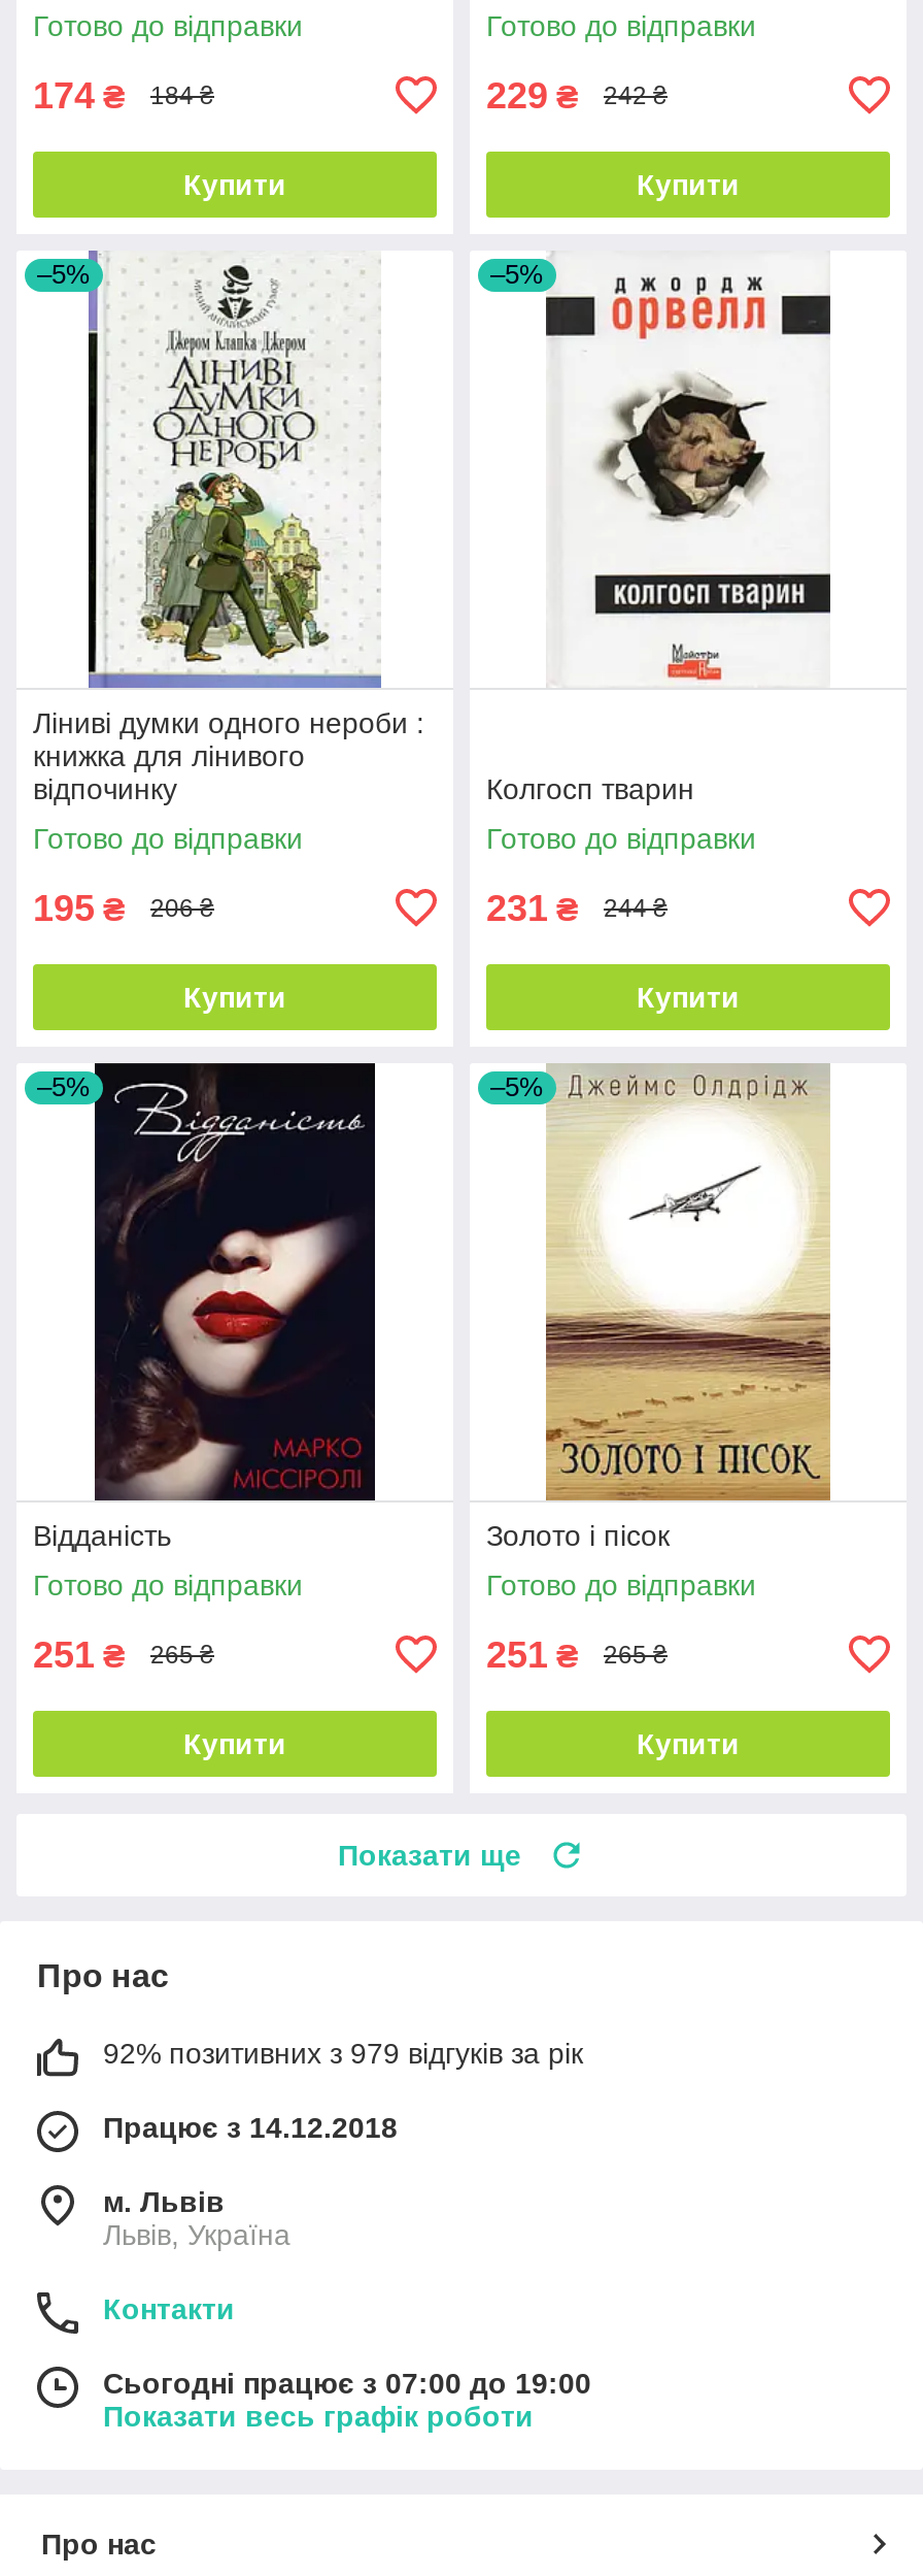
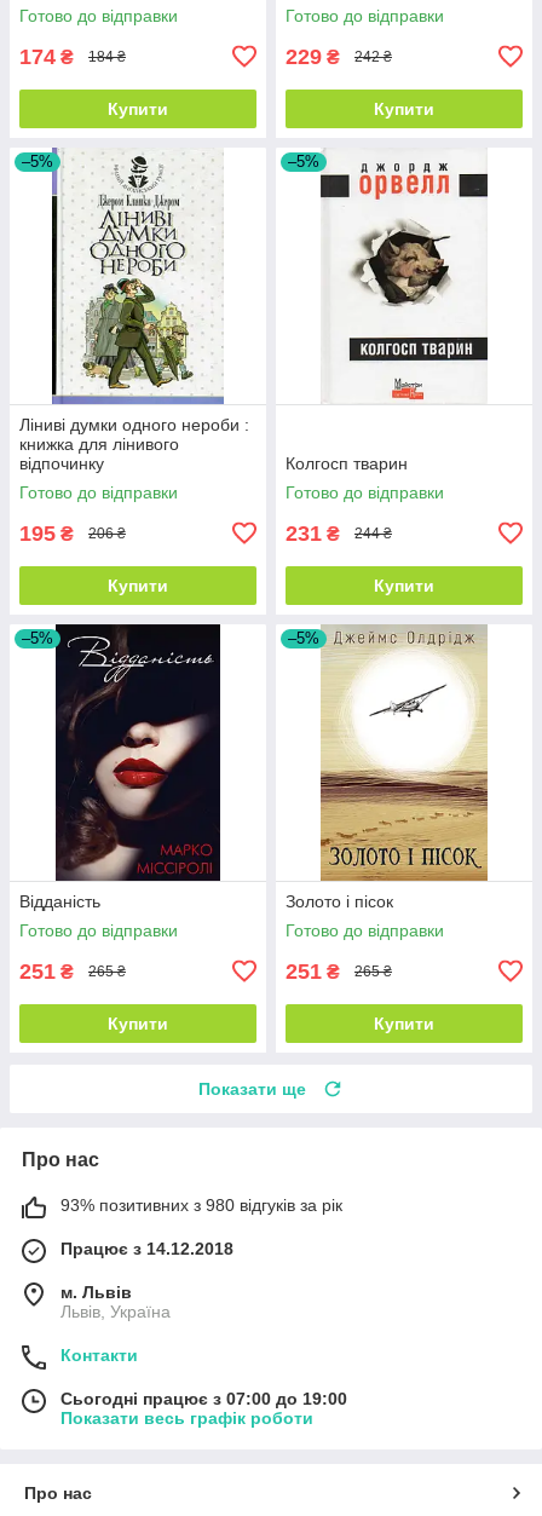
- 92% позитивних з 979 відгуків за рік
+ 93% позитивних з 980 відгуків за рік
